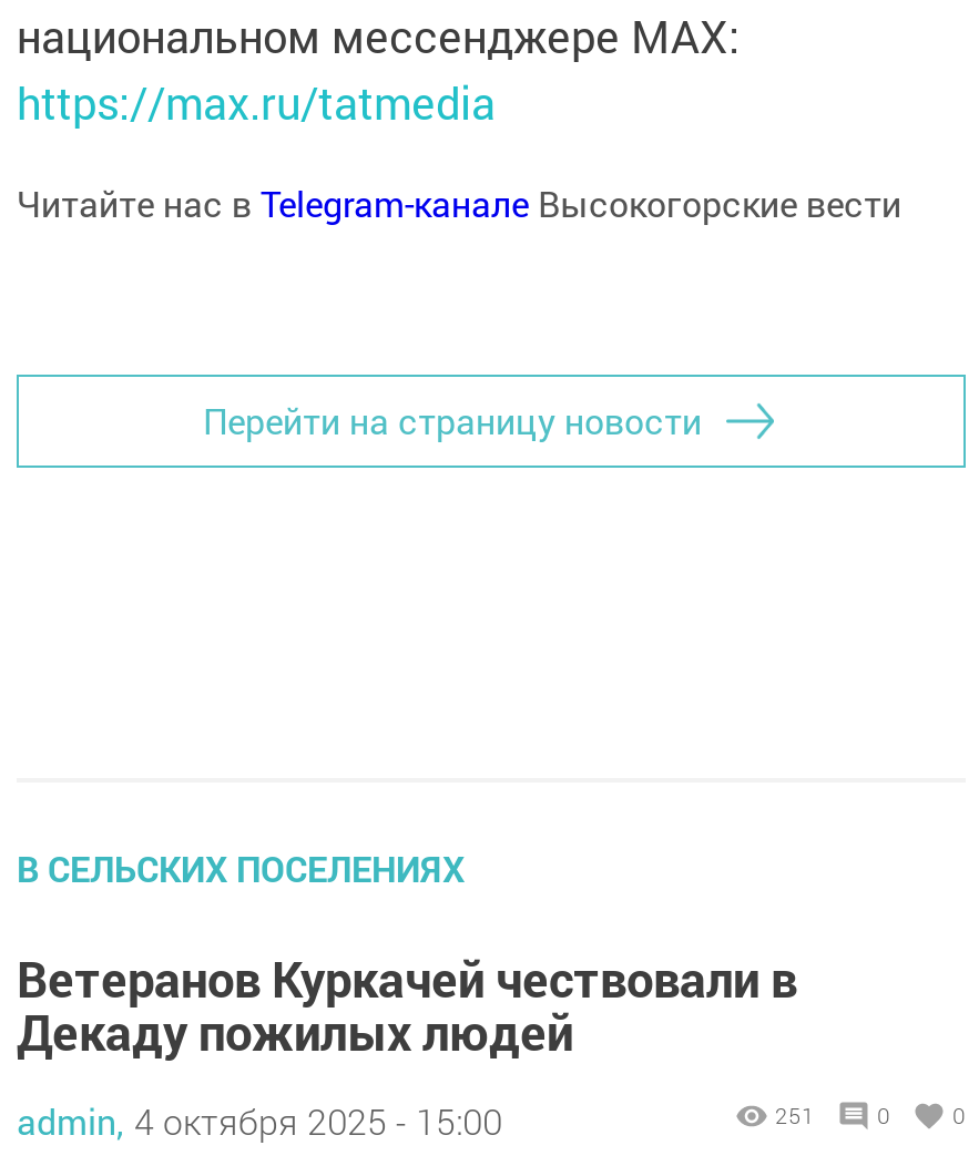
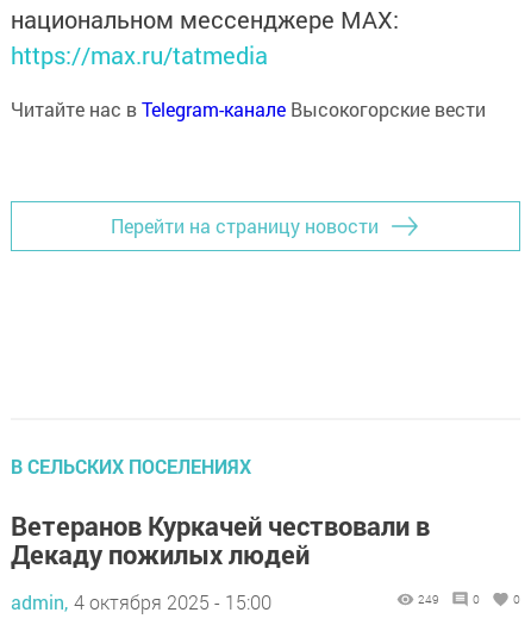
- 251
+ 249
